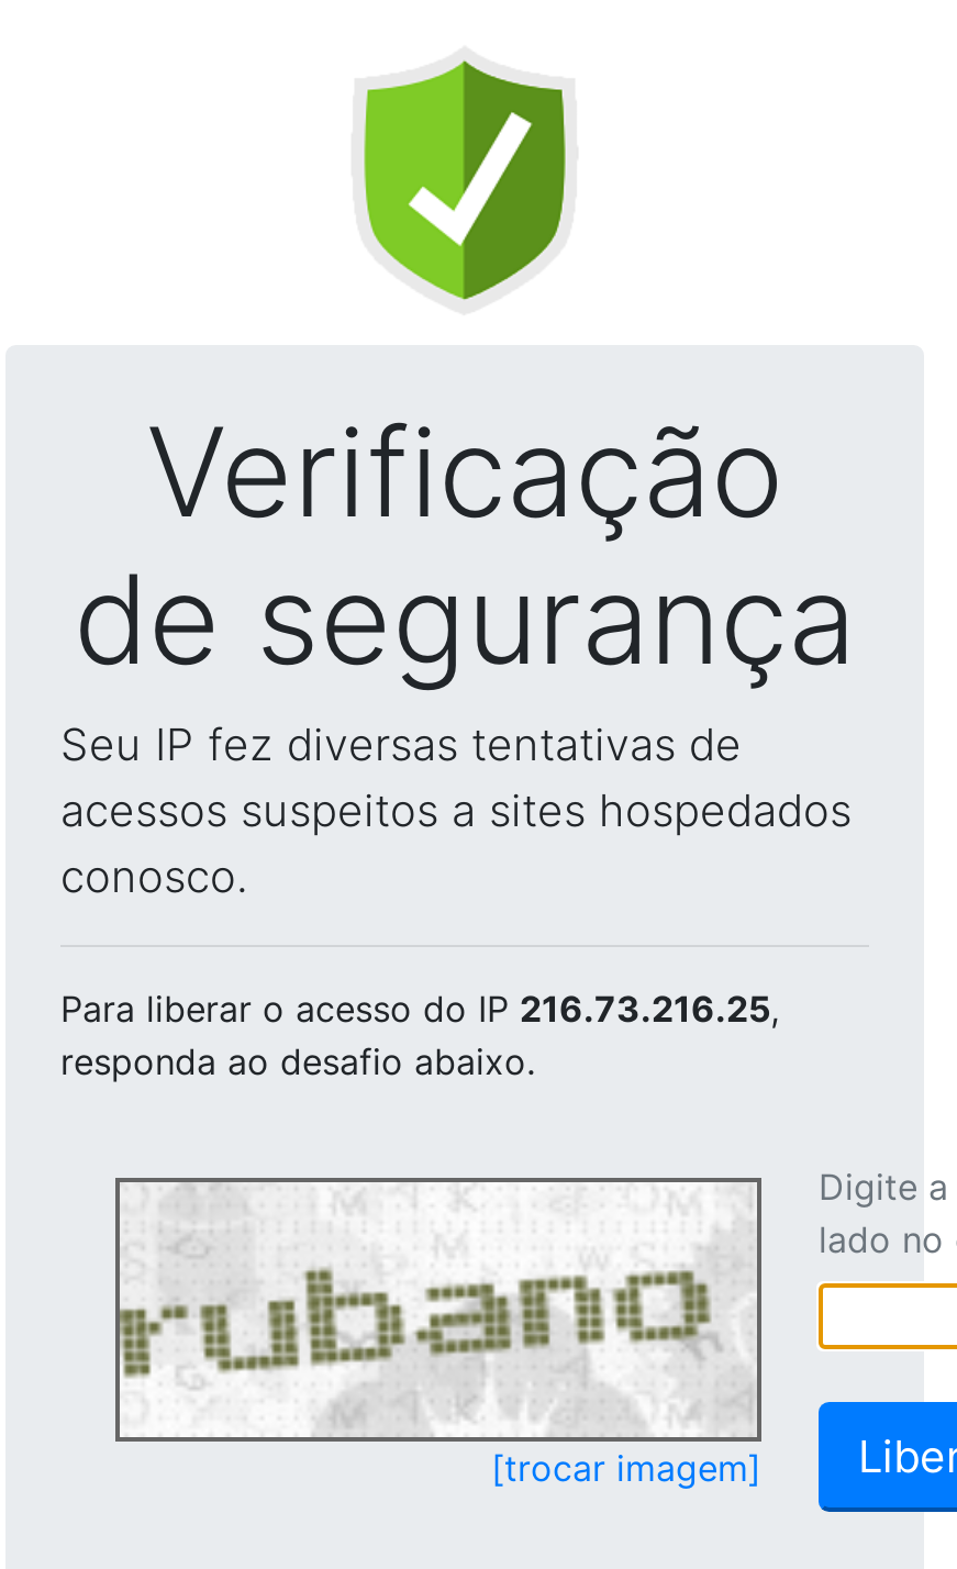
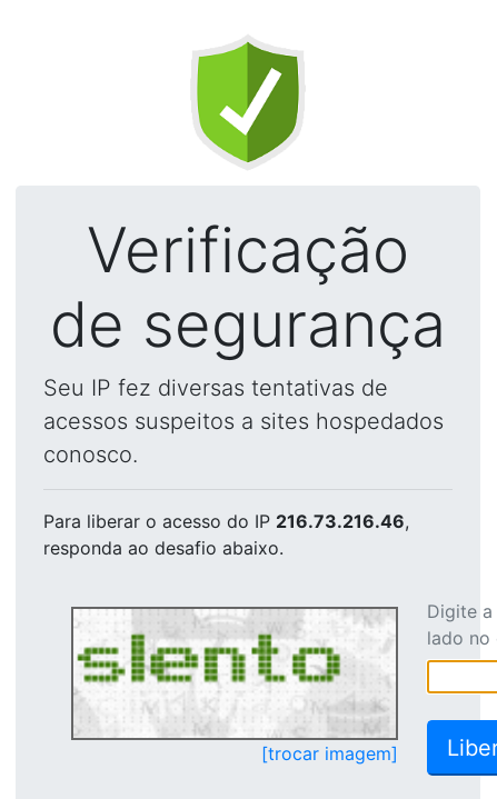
- Para liberar o acesso do IP 216.73.216.25,
+ Para liberar o acesso do IP 216.73.216.46,

- [image]
+ [image]
